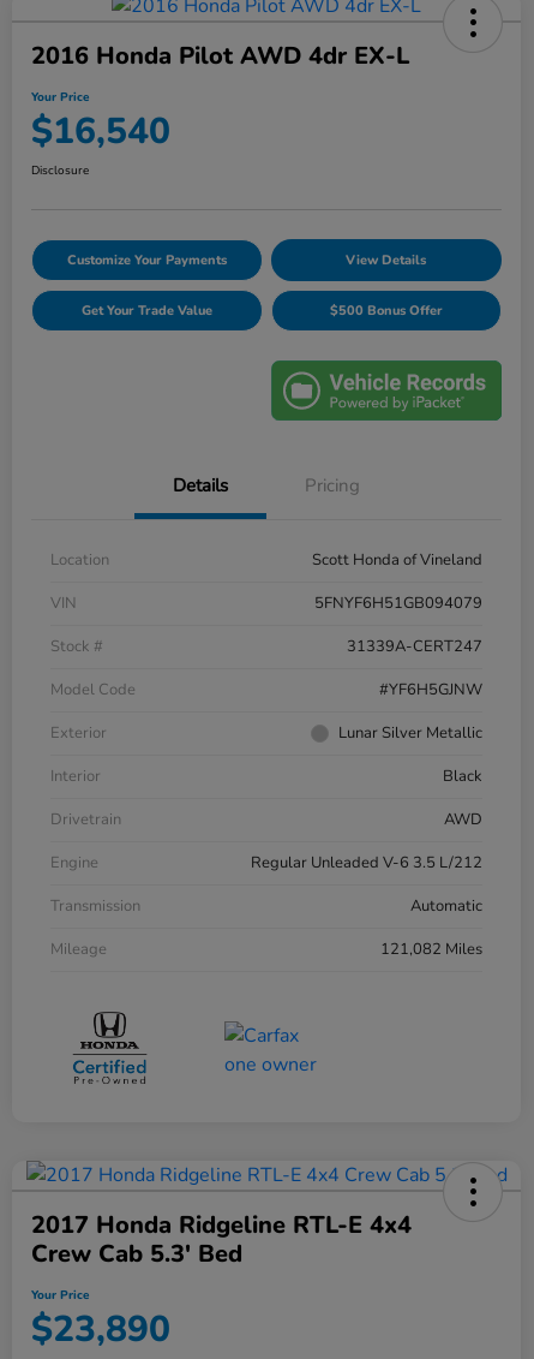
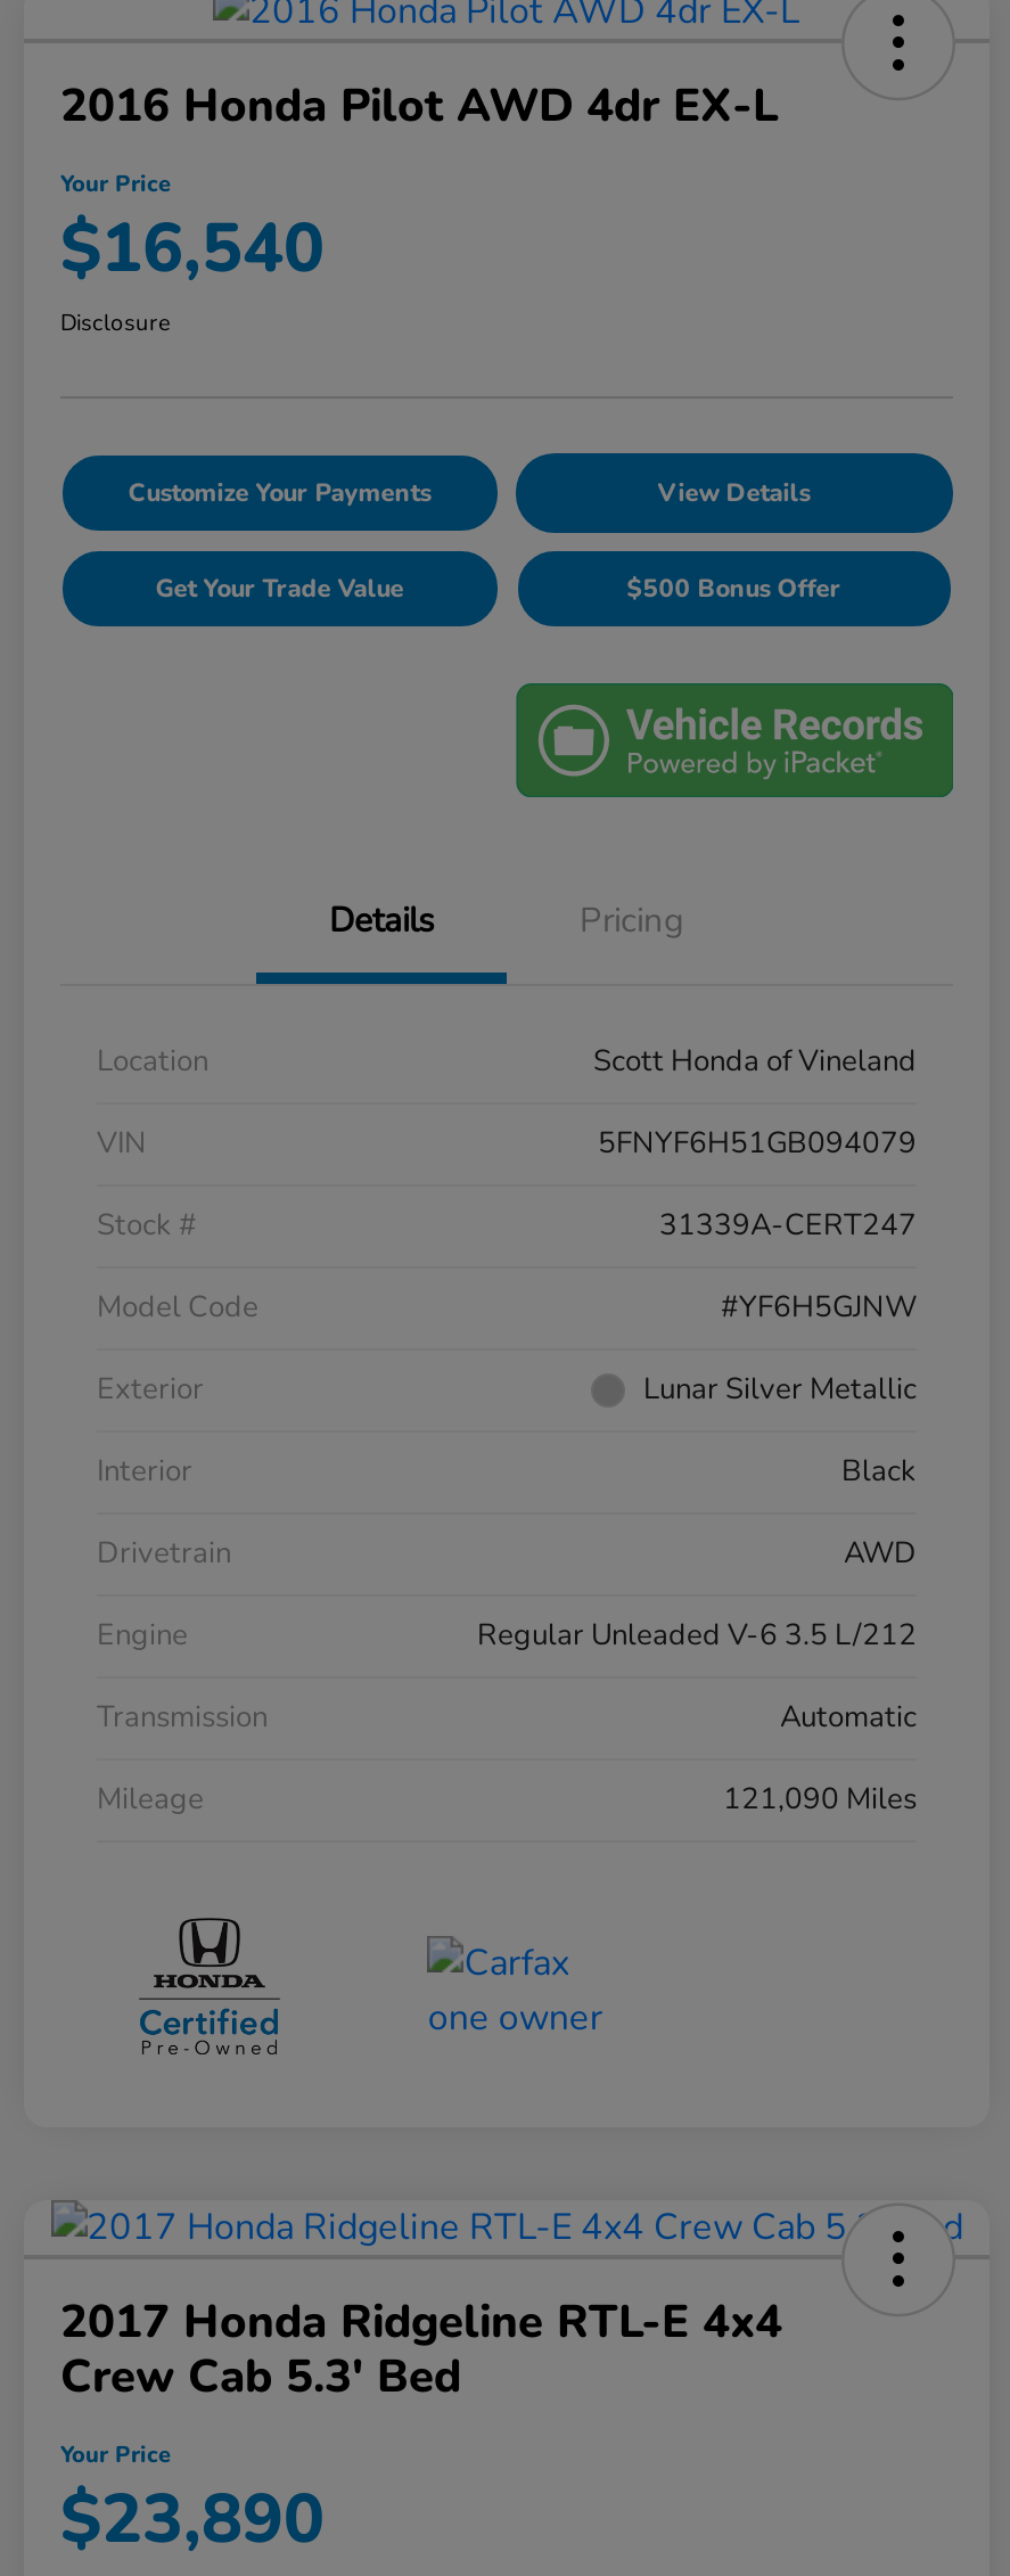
- 121,082 Miles
+ 121,090 Miles
